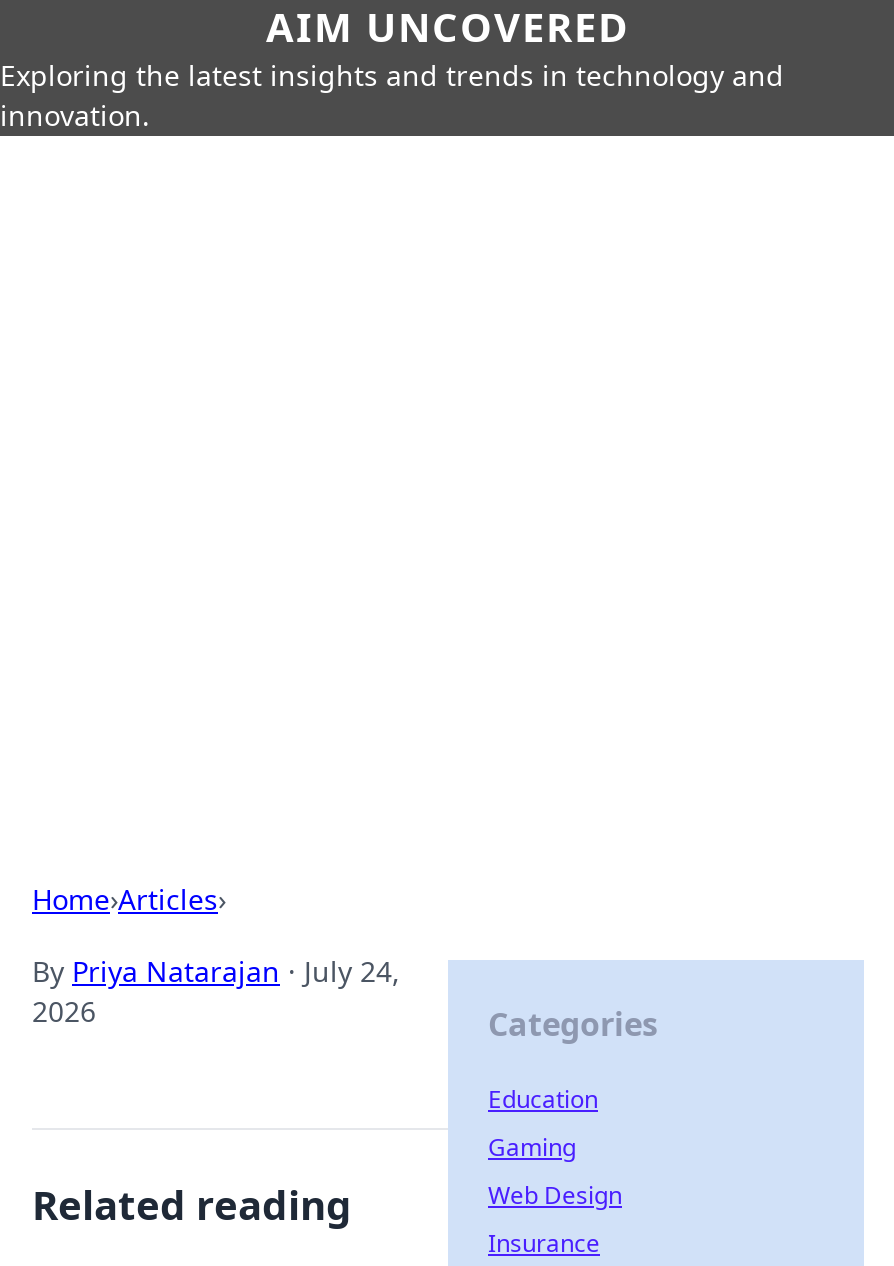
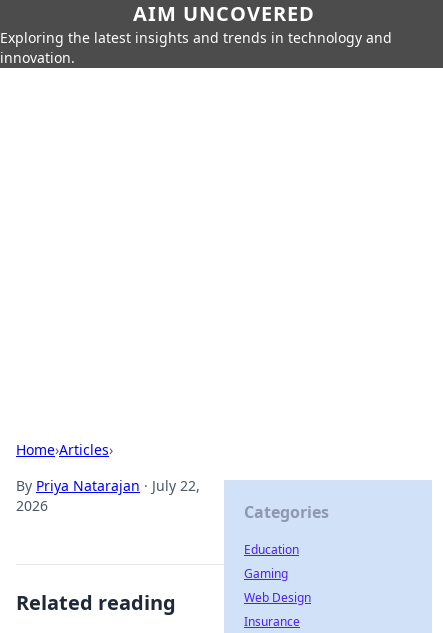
- By Priya Natarajan · July 24,
+ By Priya Natarajan · July 22,
